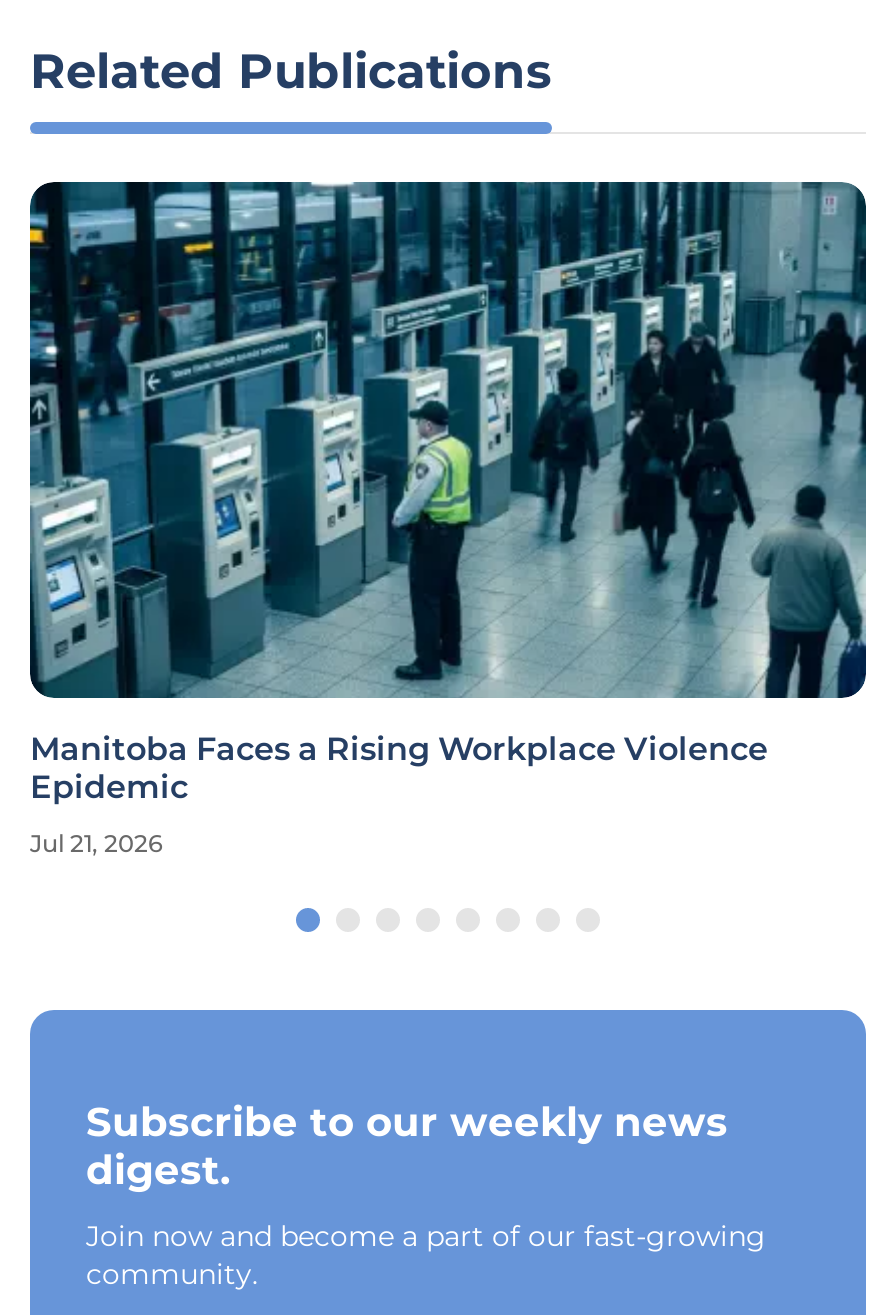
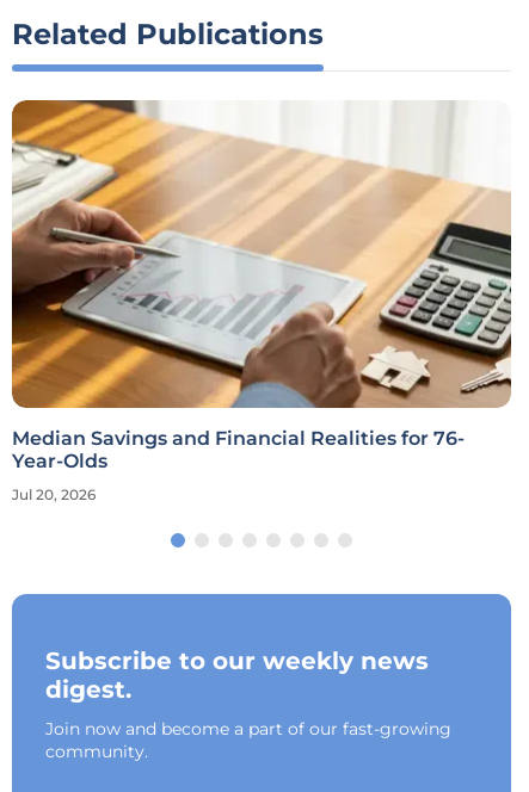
- [image]
- Manitoba Faces a Rising Workplace Violence
- Epidemic
+ [image]
+ Median Savings and Financial Realities for 76-
+ Year-Olds

- Jul 21, 2026
+ Jul 20, 2026
